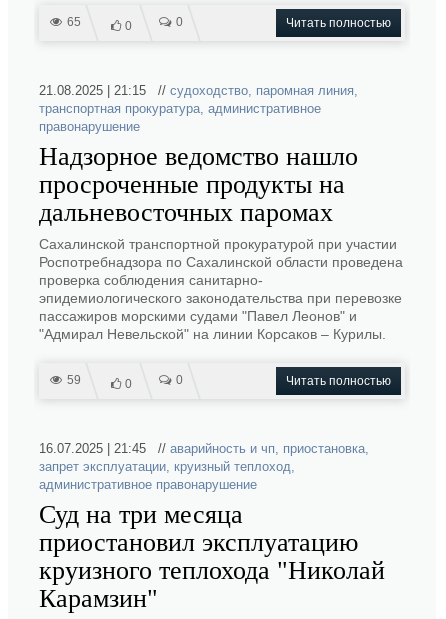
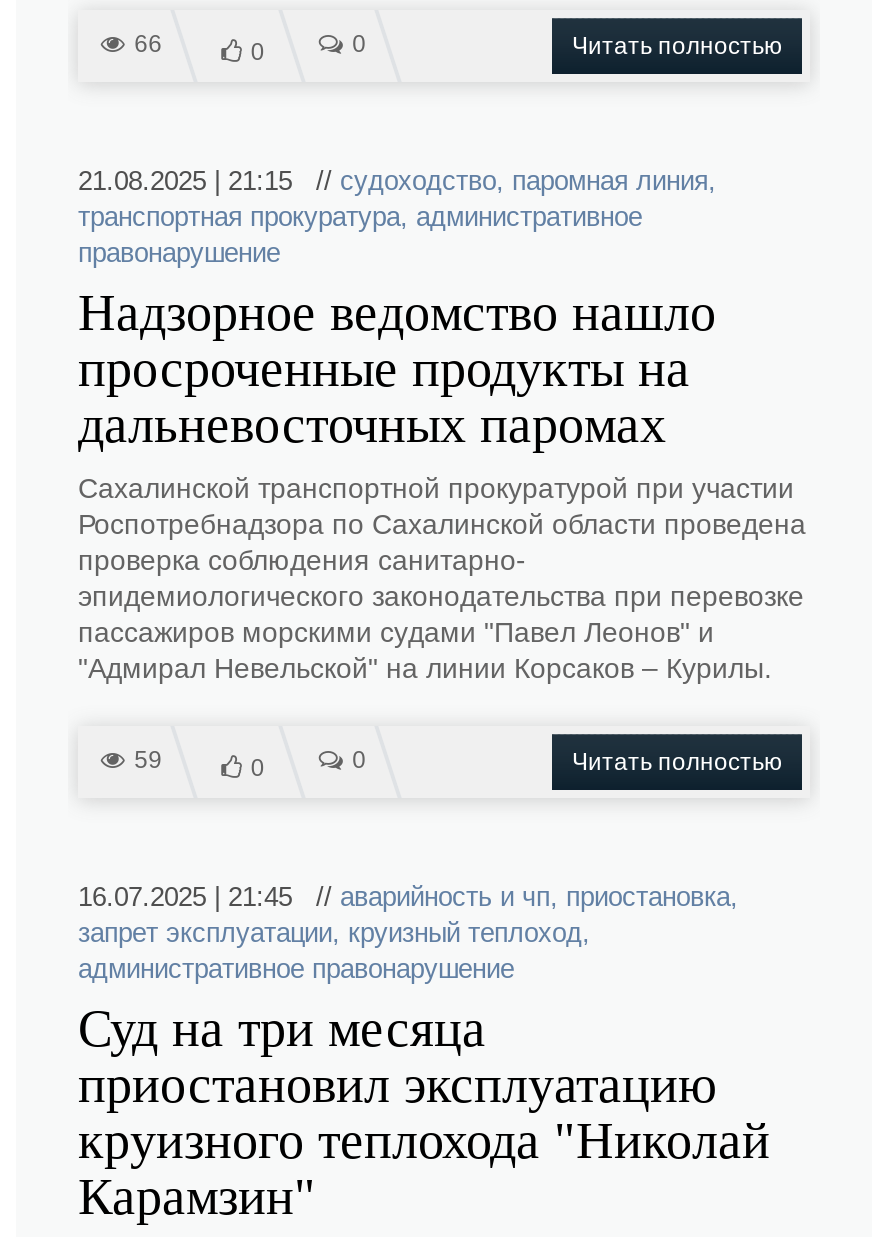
- 65
+ 66
